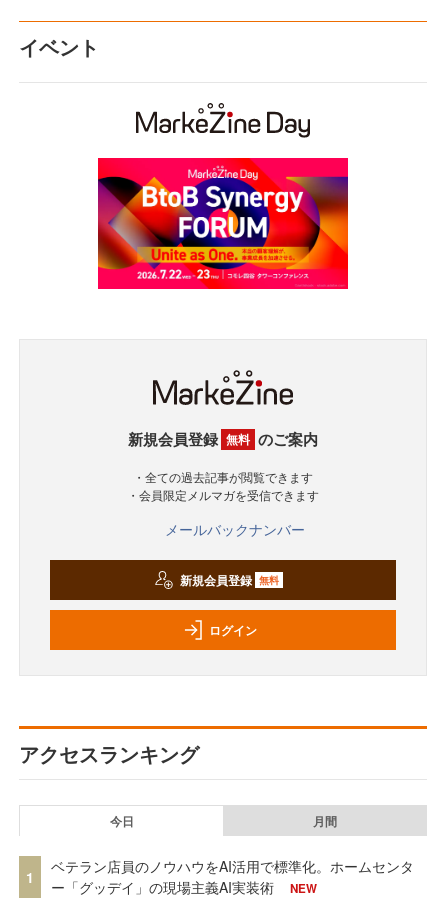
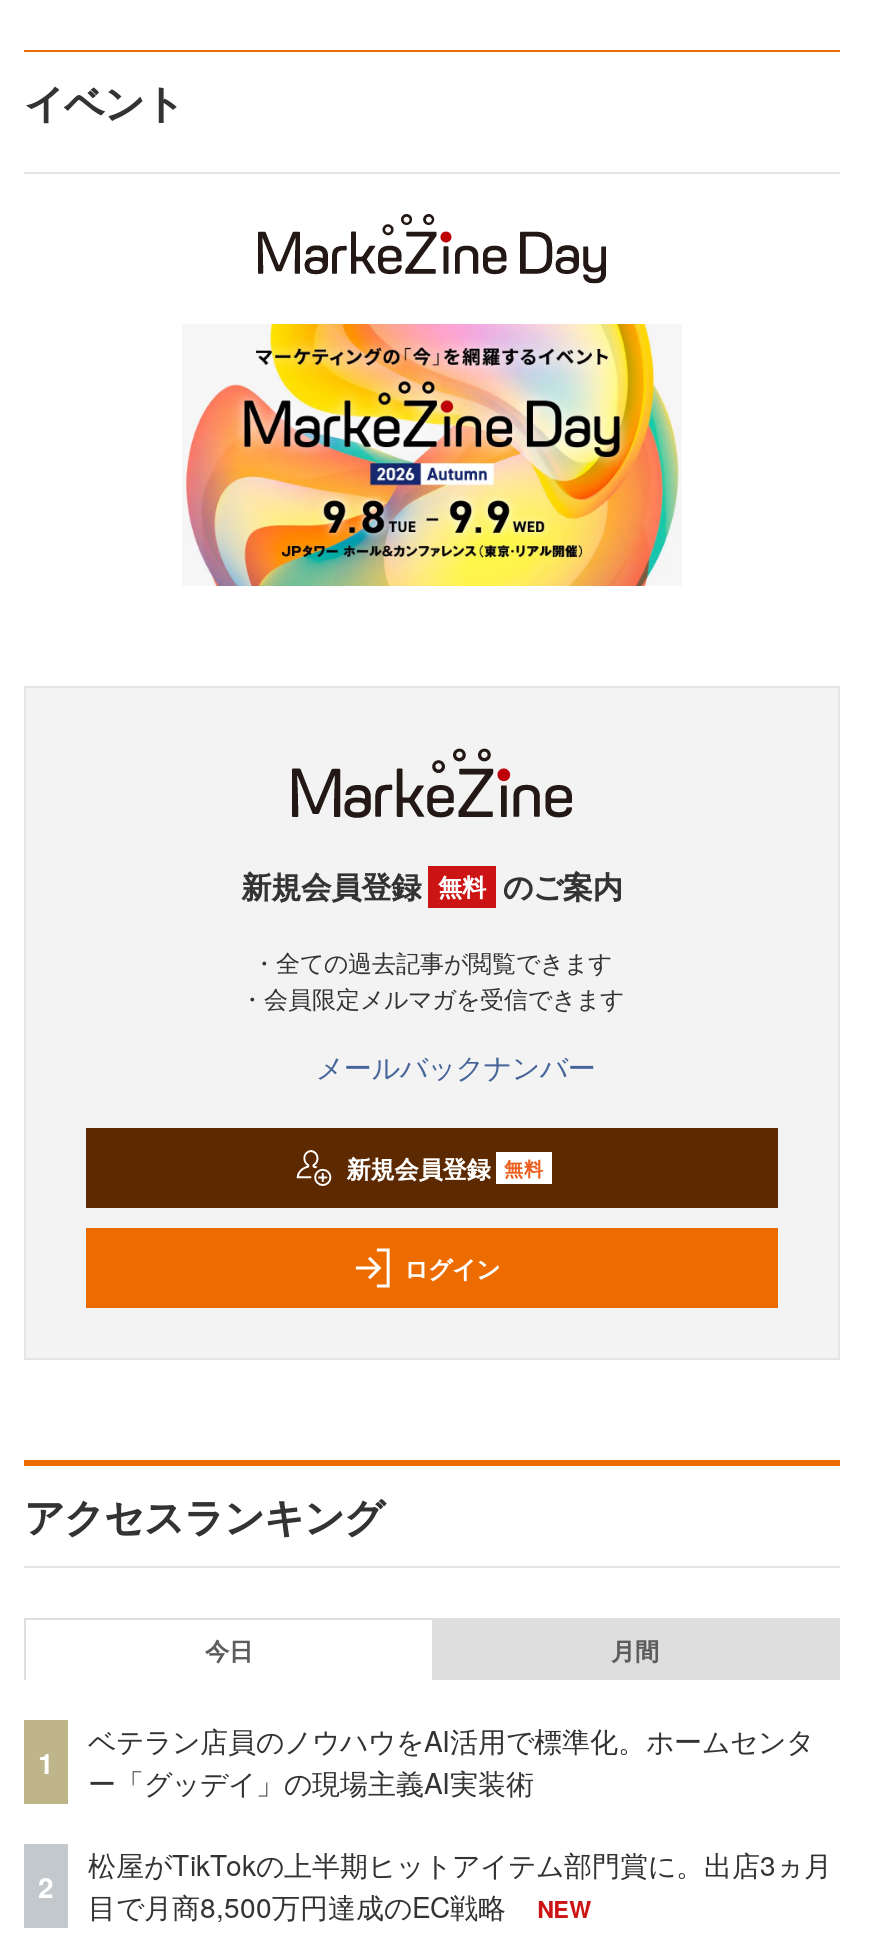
- [image]
+ [image]

+ 2

+ 松屋がTikTokの上半期ヒットアイテム部門賞に。出店3ヵ月
+ 目で月商8,500万円達成のEC戦略
